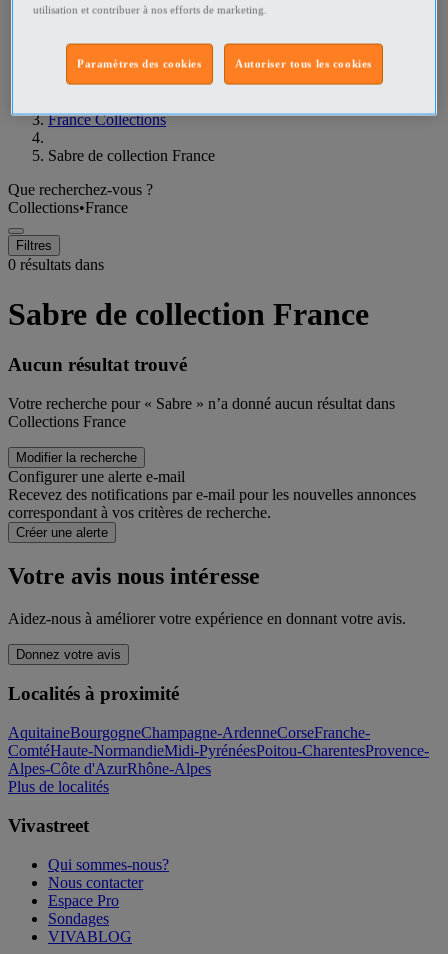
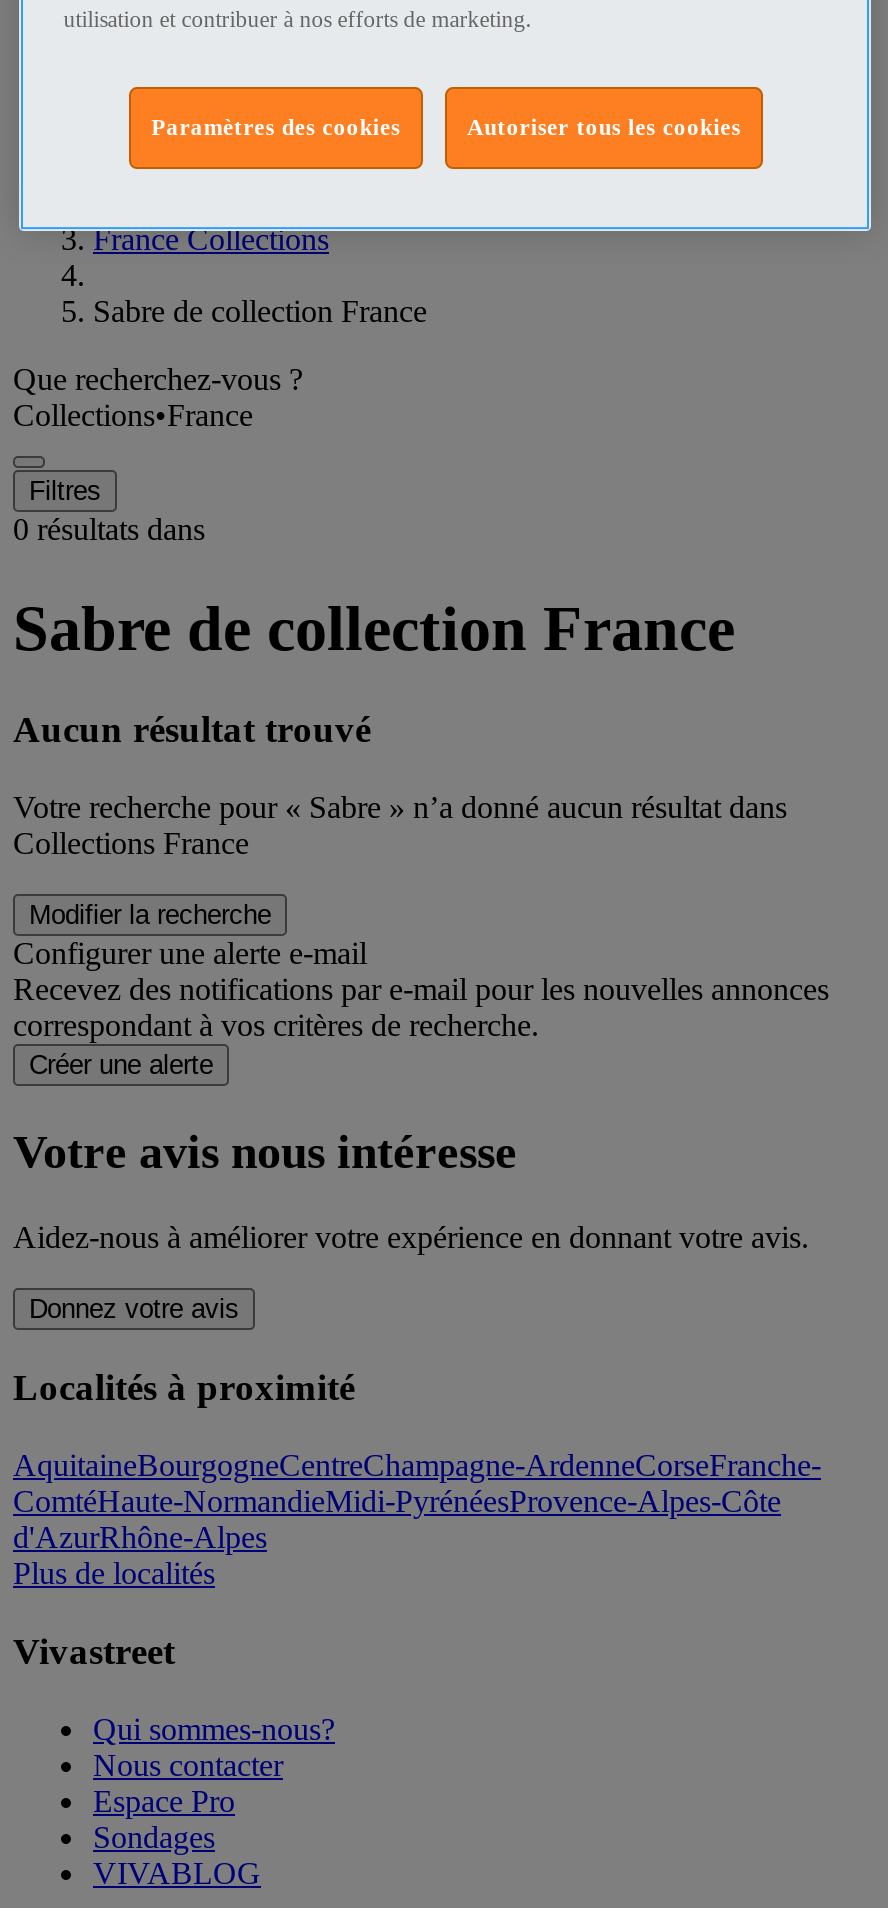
- AquitaineBourgogneChampagne-ArdenneCorseFranche-
- ComtéHaute-NormandieMidi-PyrénéesPoitou-CharentesProvence-
- Alpes-Côte d'AzurRhône-Alpes
+ AquitaineBourgogneCentreChampagne-ArdenneCorseFranche-
+ ComtéHaute-NormandieMidi-PyrénéesProvence-Alpes-Côte
+ d'AzurRhône-Alpes
